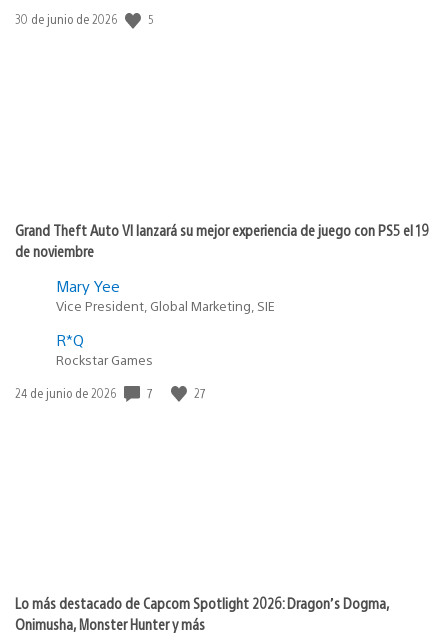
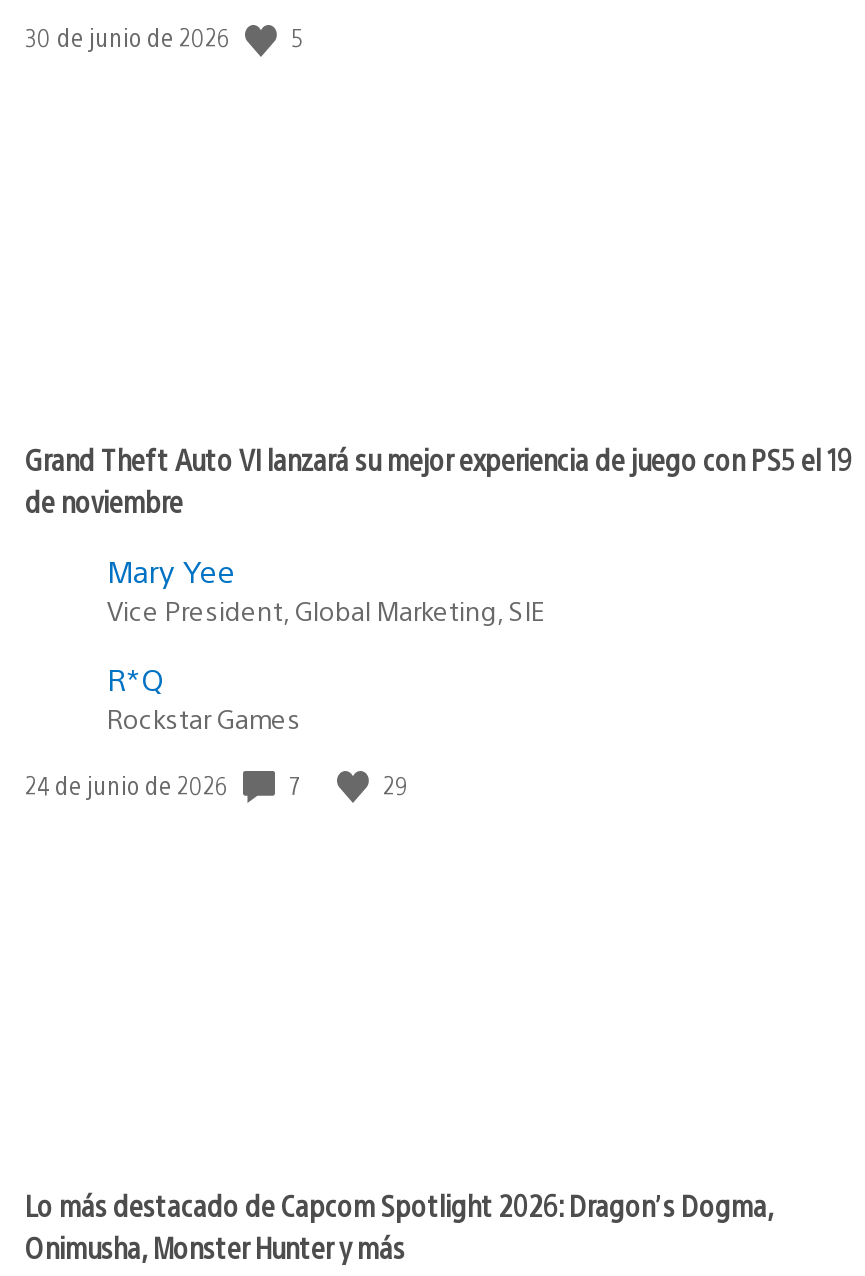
- 27
+ 29
